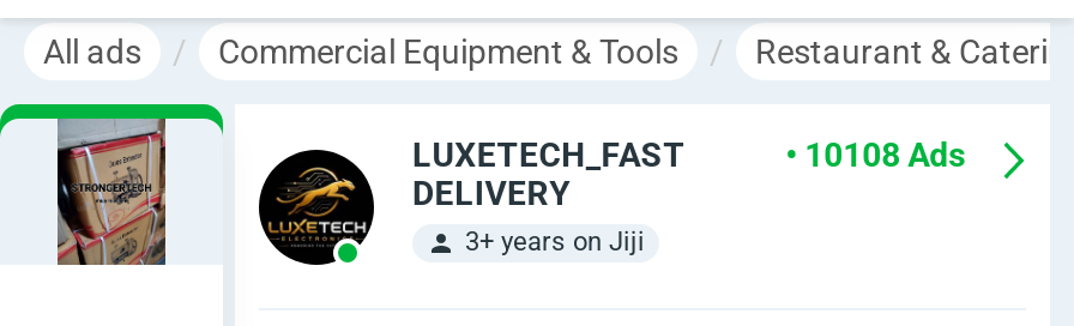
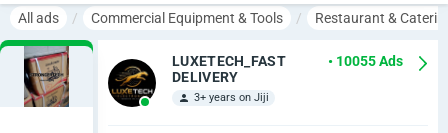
- • 10108 Ads
+ • 10055 Ads
